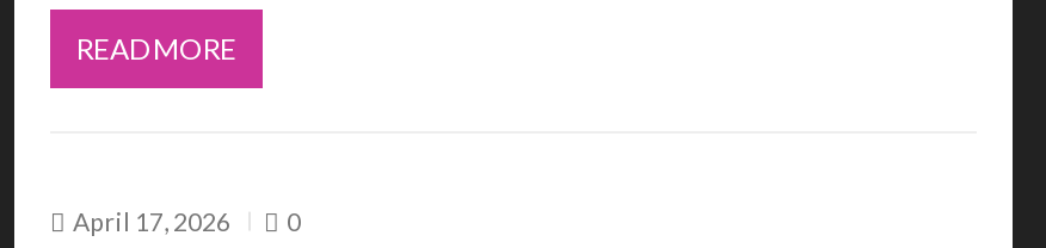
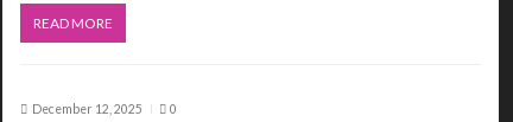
- April 17, 2026 0
+ December 12, 2025 0
